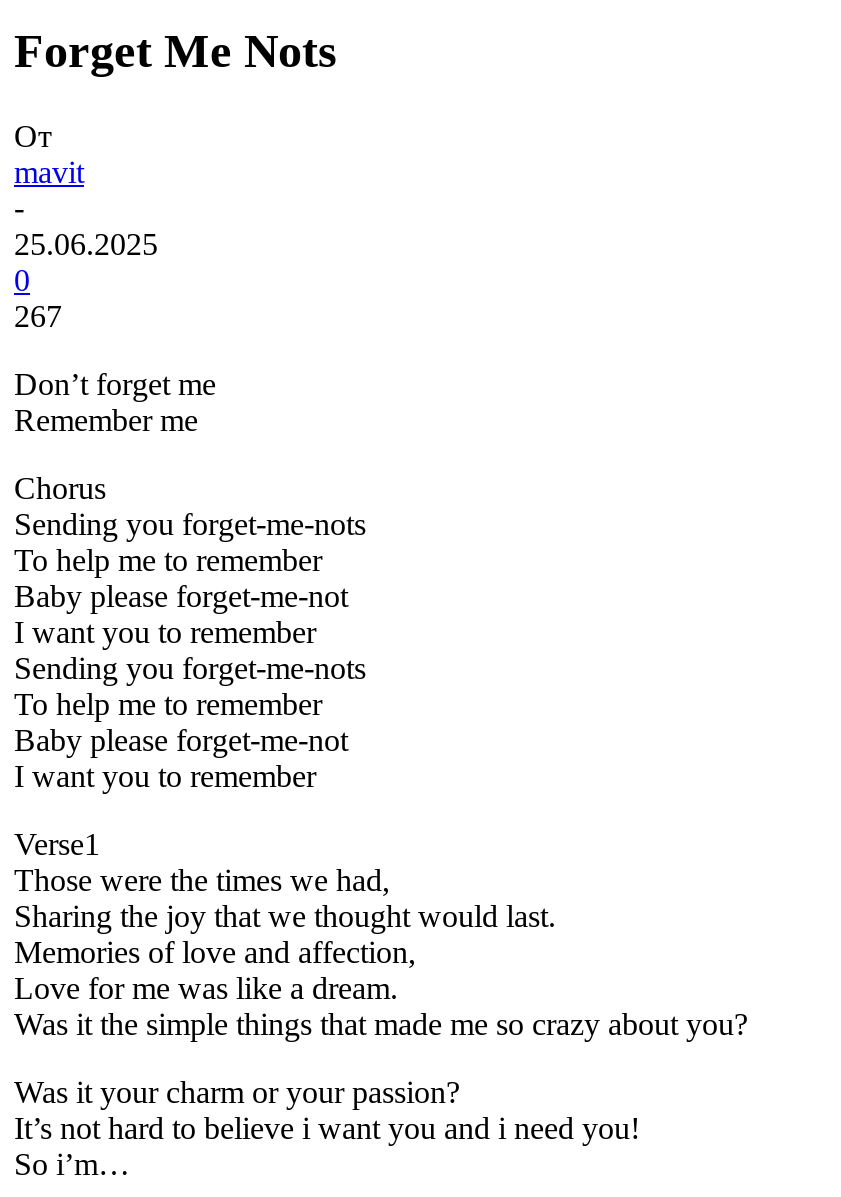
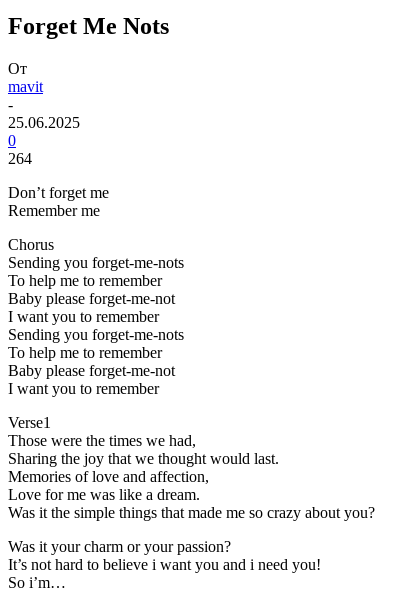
- 267
+ 264
